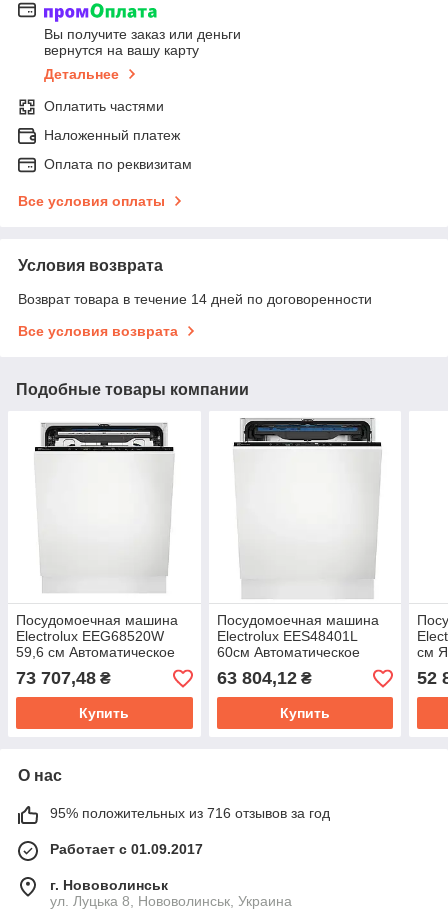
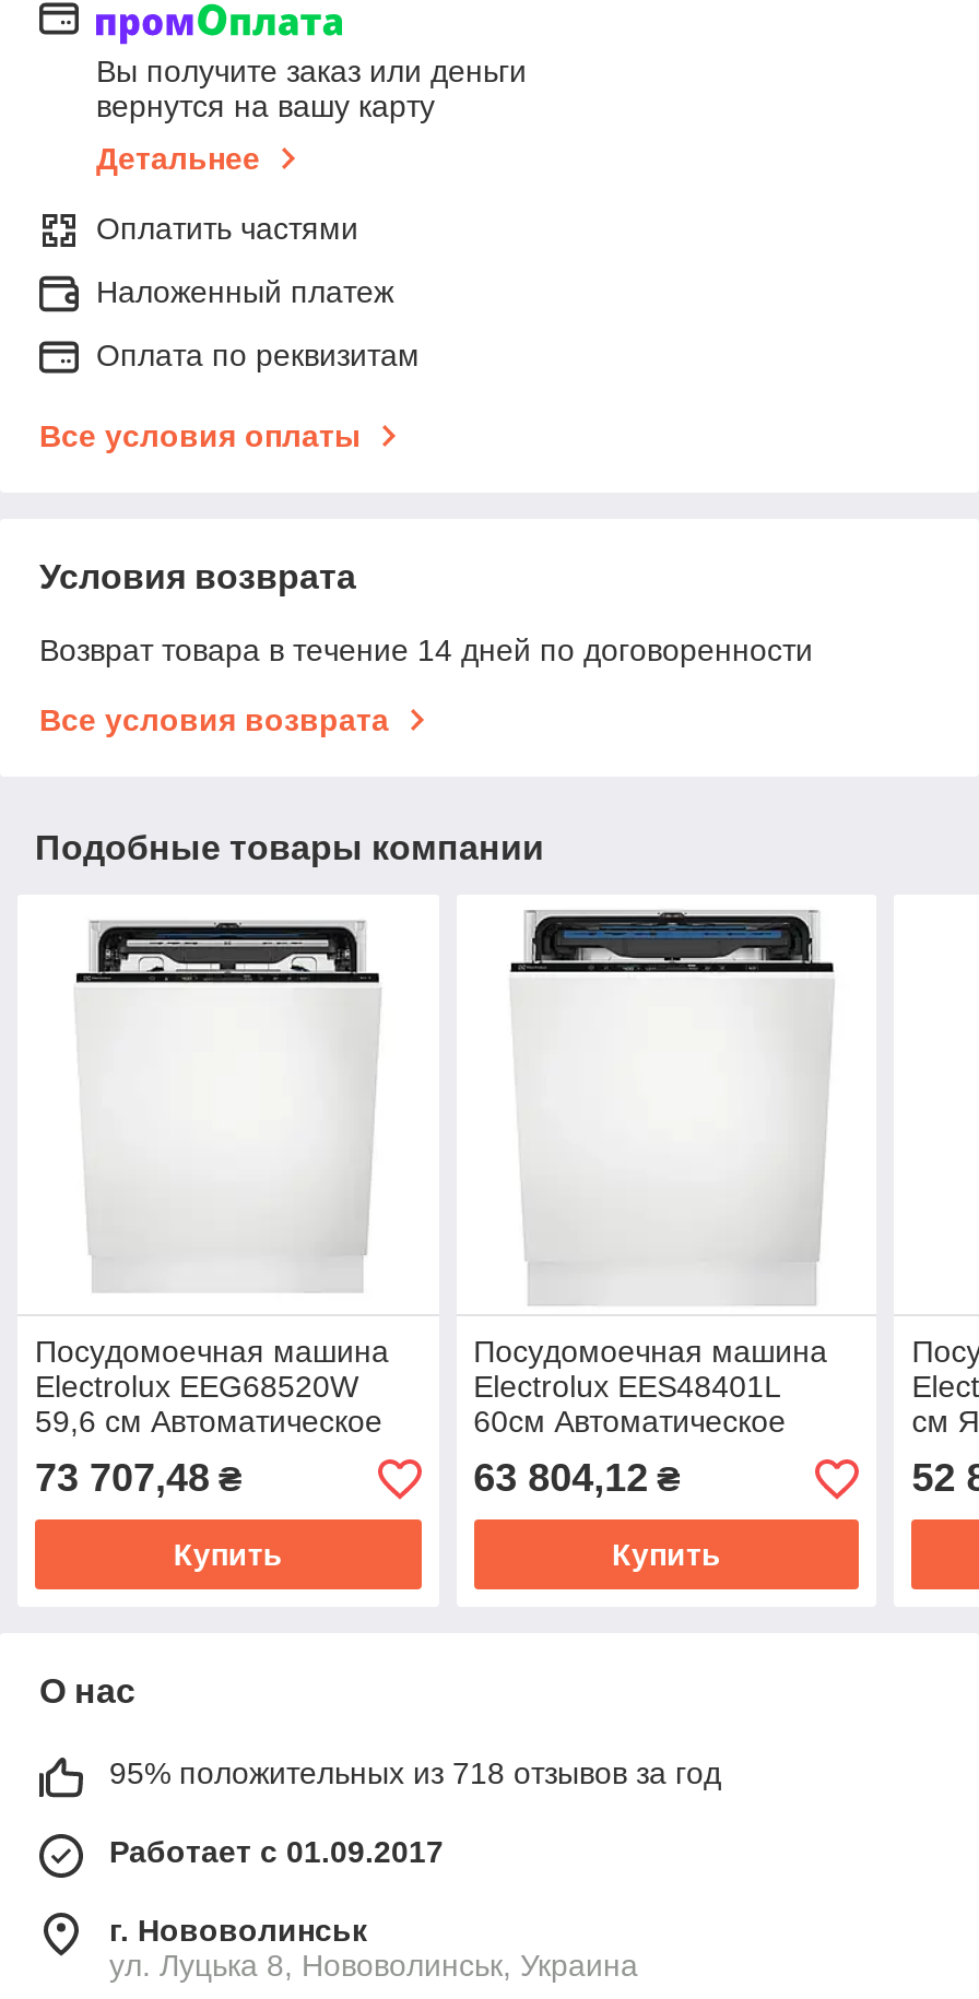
- 95% положительных из 716 отзывов за год
+ 95% положительных из 718 отзывов за год
